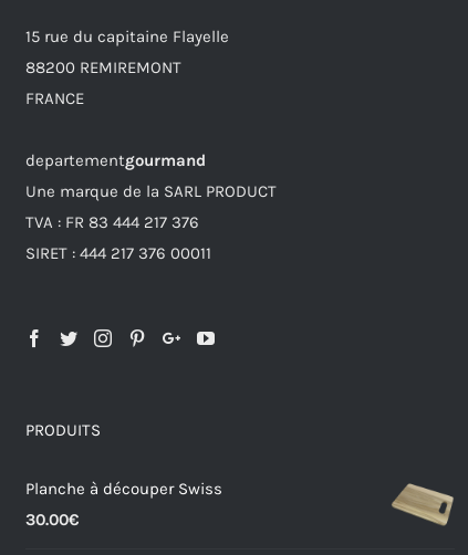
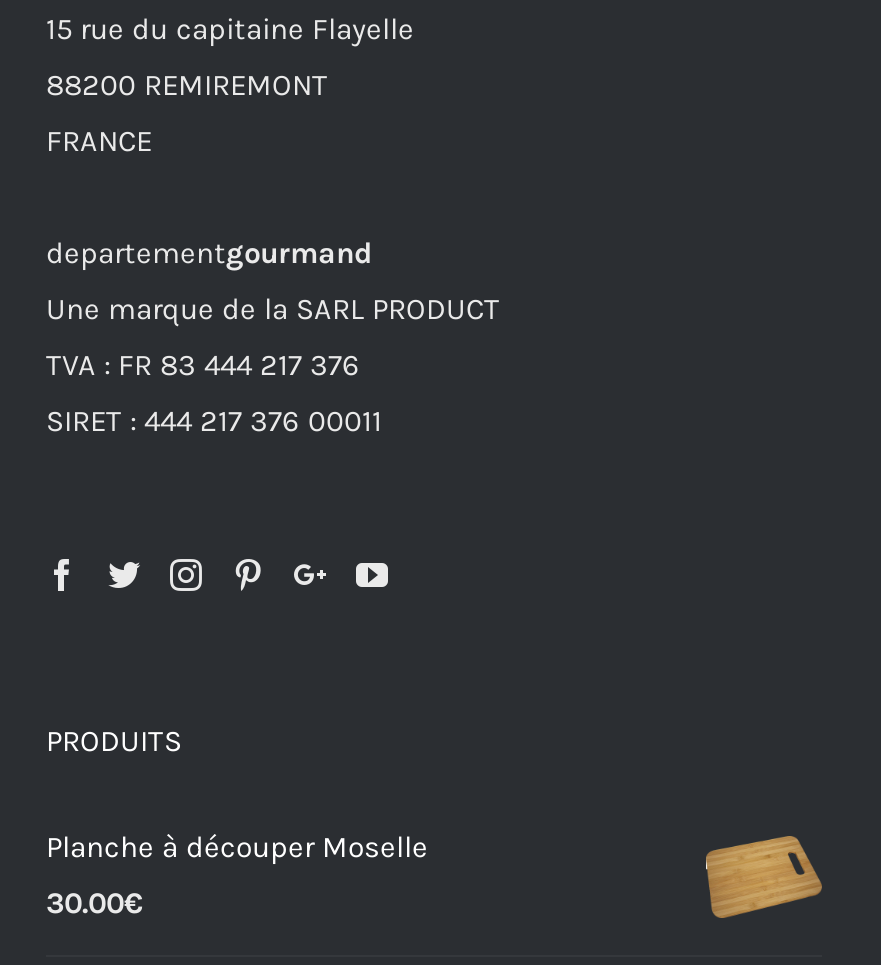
- Planche à découper Swiss
+ Planche à découper Moselle

- [image]
+ [image]
